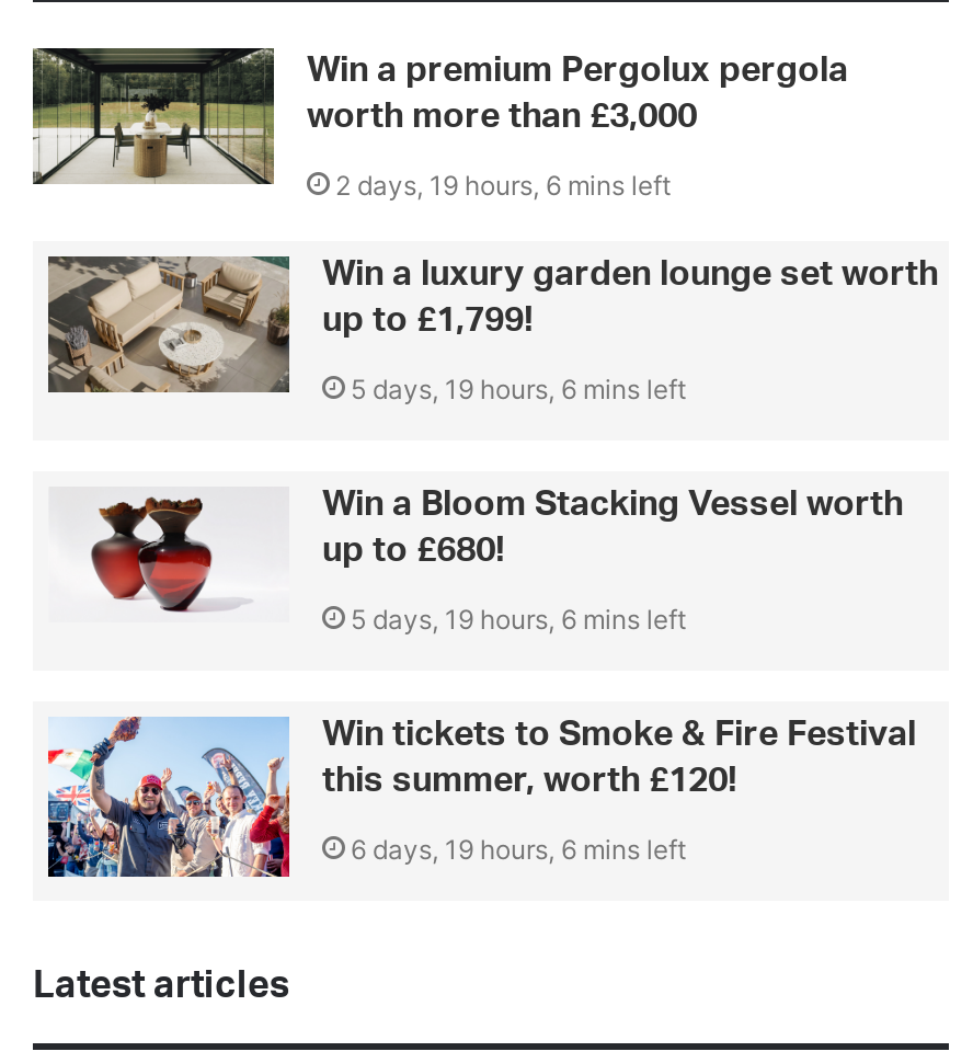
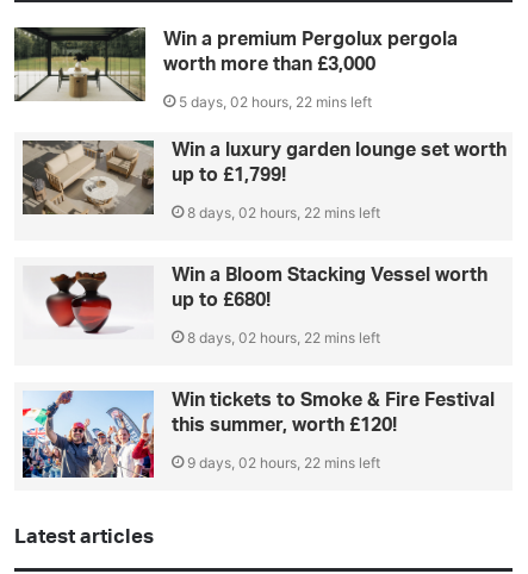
- 2 days, 19 hours, 6 mins left
+ 5 days, 02 hours, 22 mins left

- 5 days, 19 hours, 6 mins left
+ 8 days, 02 hours, 22 mins left

- 5 days, 19 hours, 6 mins left
+ 8 days, 02 hours, 22 mins left

- 6 days, 19 hours, 6 mins left
+ 9 days, 02 hours, 22 mins left
